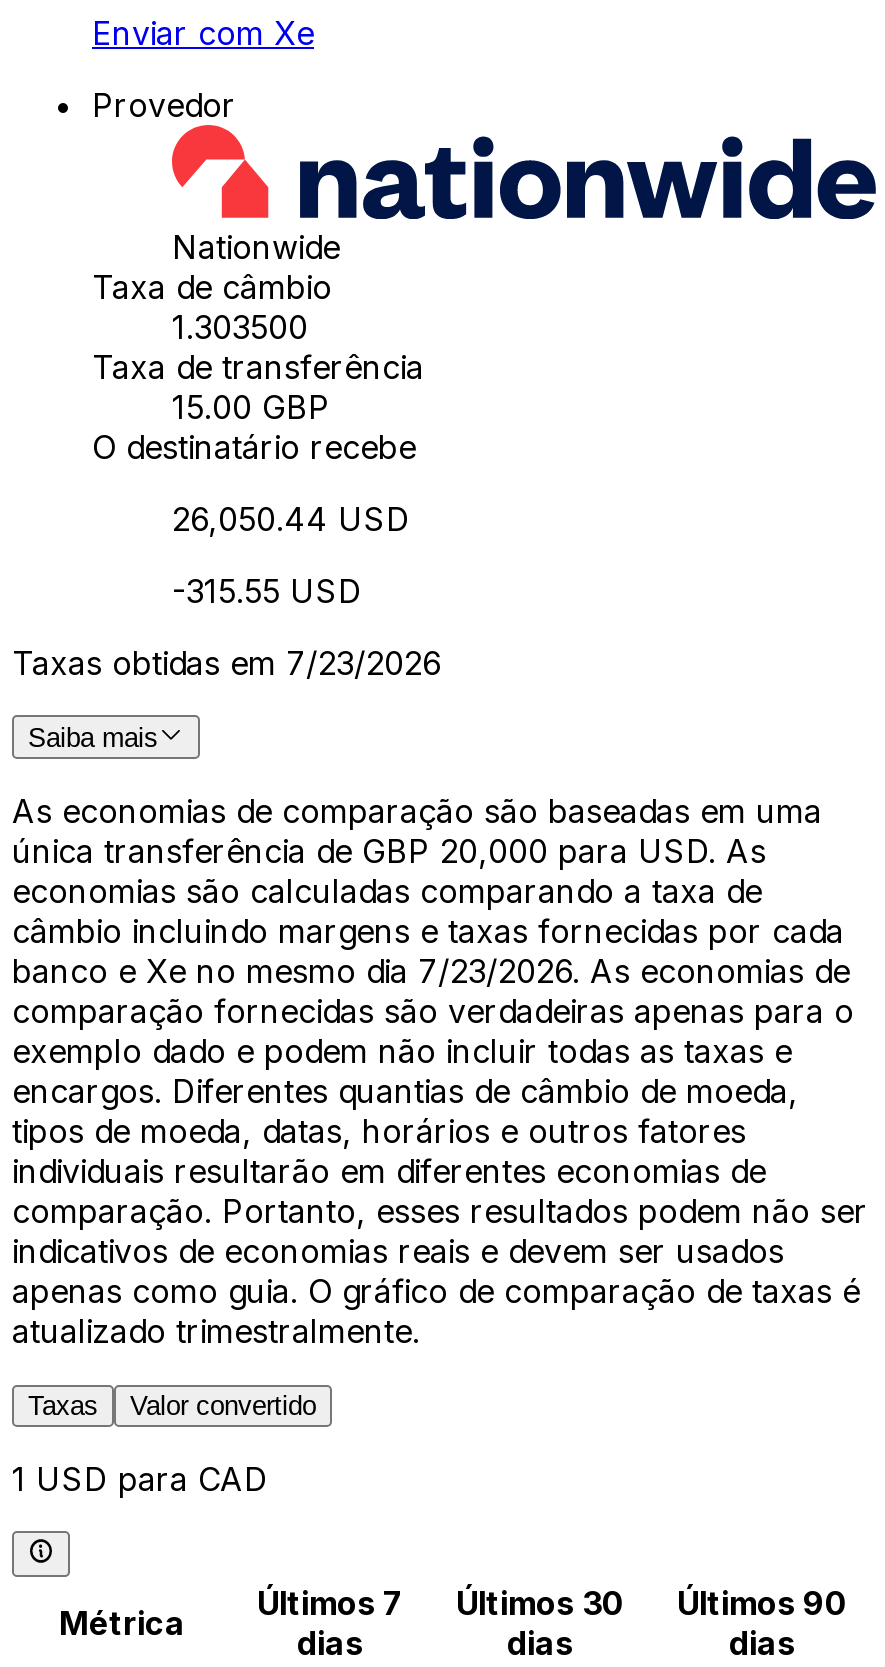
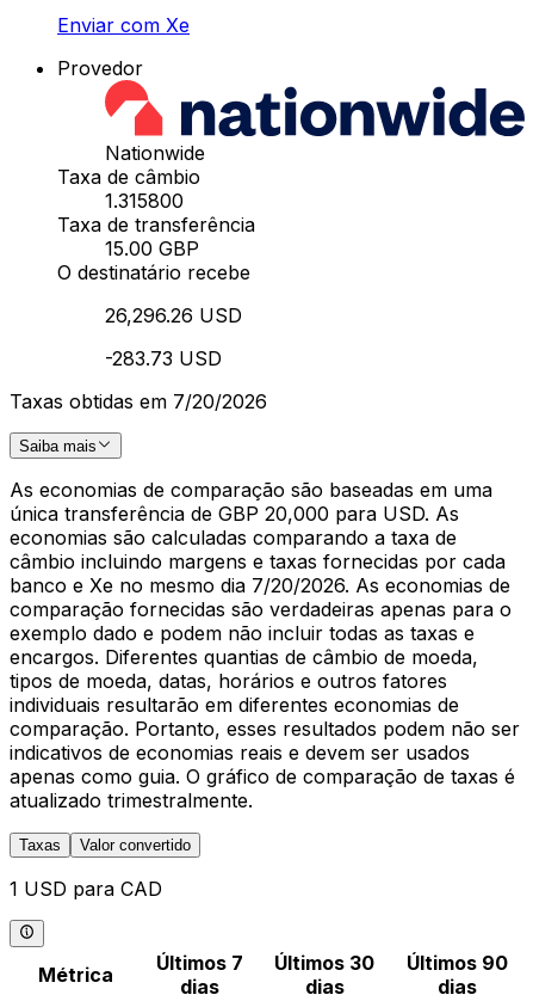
- 1.303500
+ 1.315800

- 26,050.44 USD
+ 26,296.26 USD

- -315.55 USD
+ -283.73 USD

- Taxas obtidas em 7/23/2026
+ Taxas obtidas em 7/20/2026

- banco e Xe no mesmo dia 7/23/2026. As economias de
+ banco e Xe no mesmo dia 7/20/2026. As economias de
